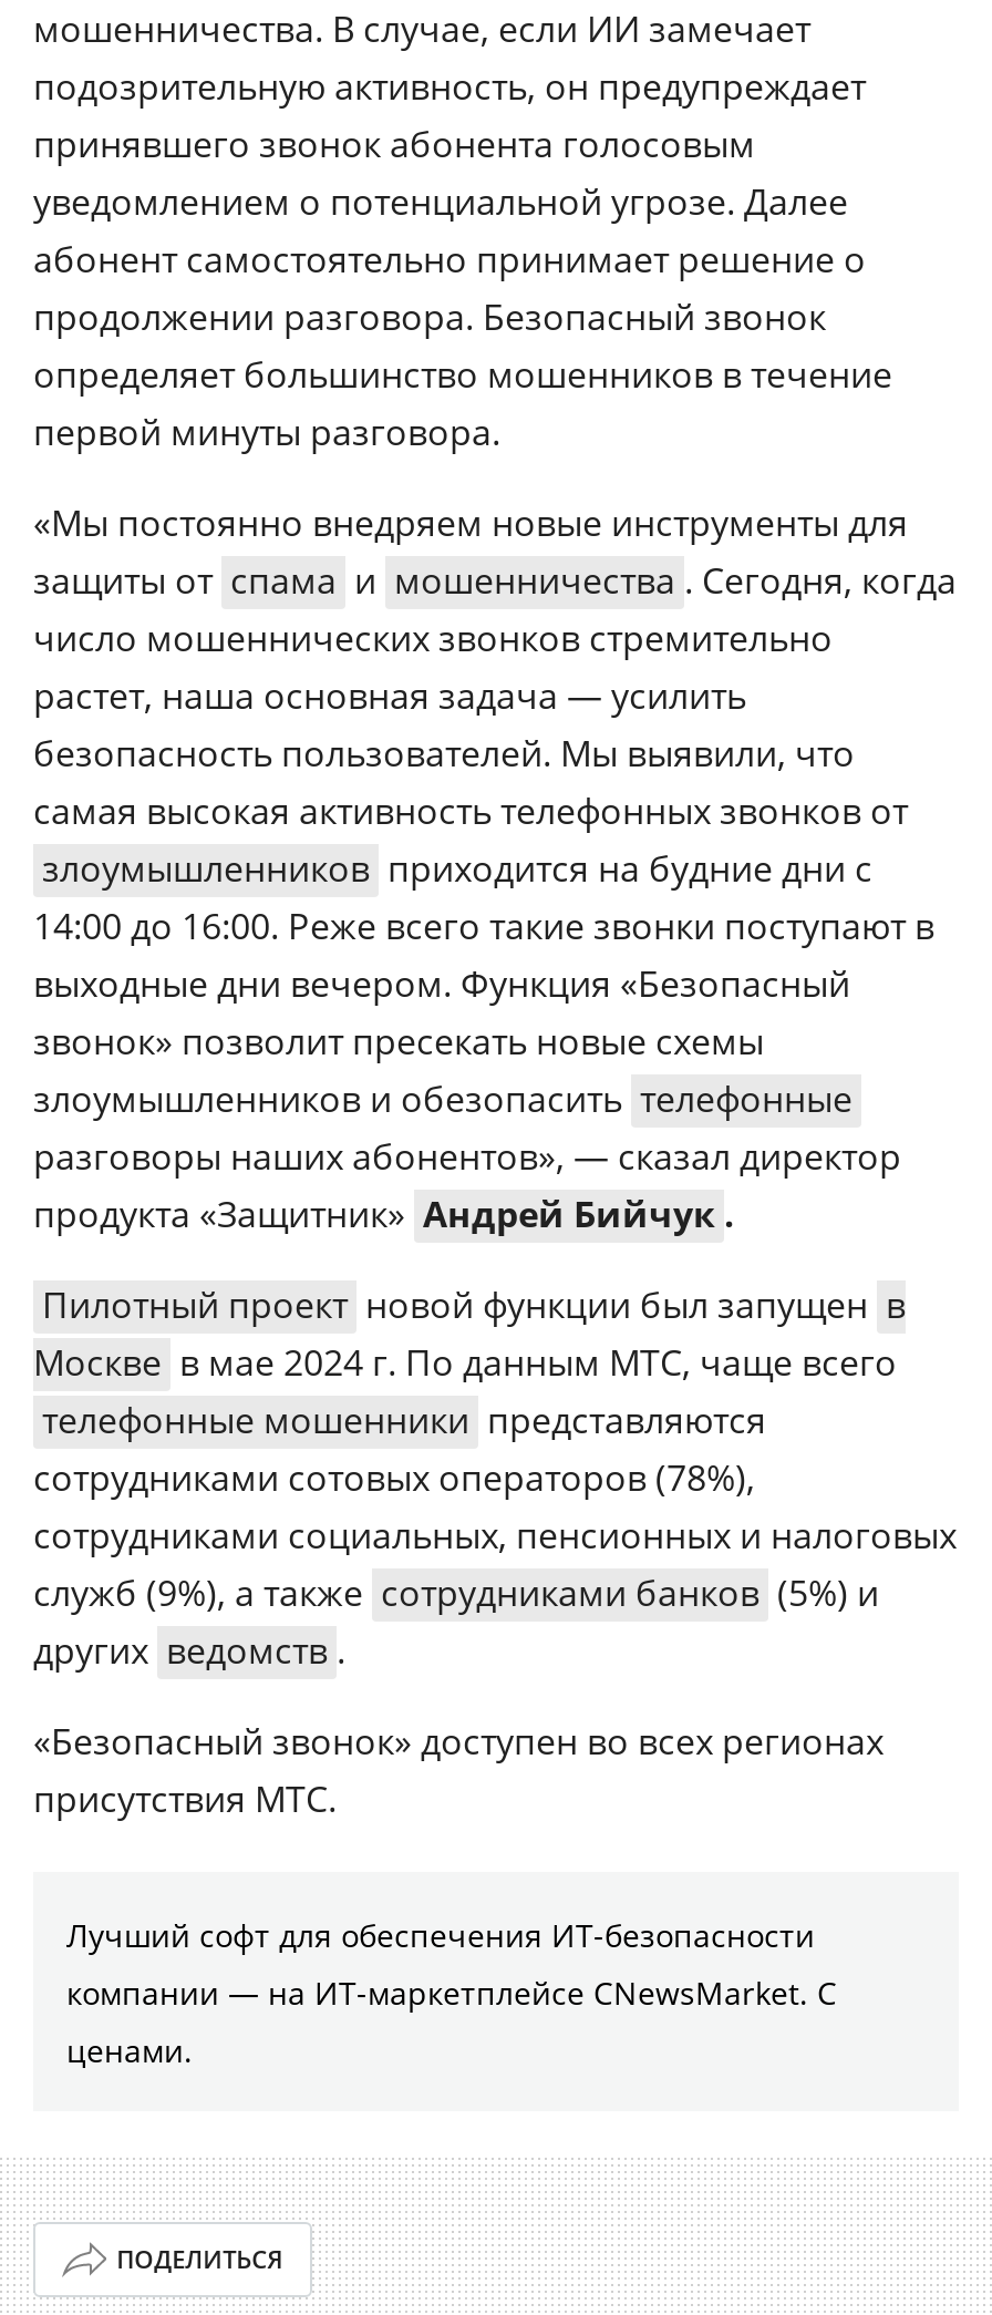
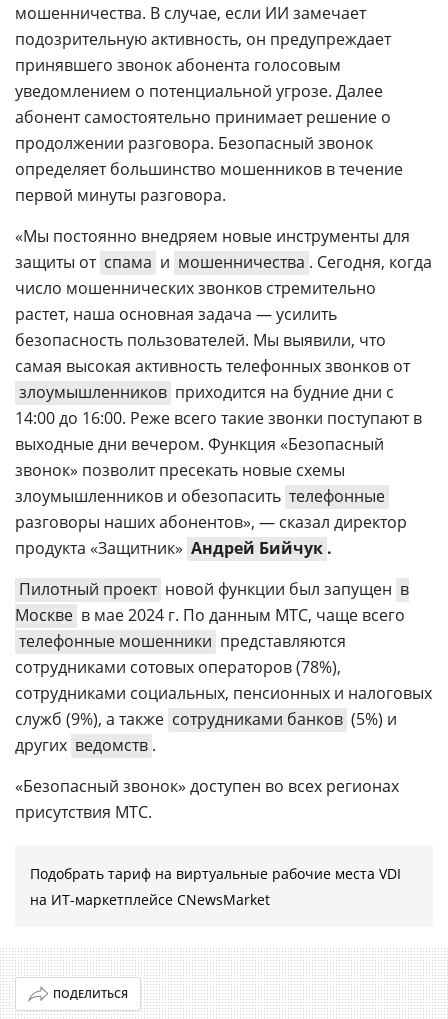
- Лучший софт для обеспечения ИТ-безопасности
- компании ― на ИТ-маркетплейсе CNewsMarket. С
- ценами.
+ Подобрать тариф на виртуальные рабочие места VDI
+ на ИТ-маркетплейсе CNewsMarket
